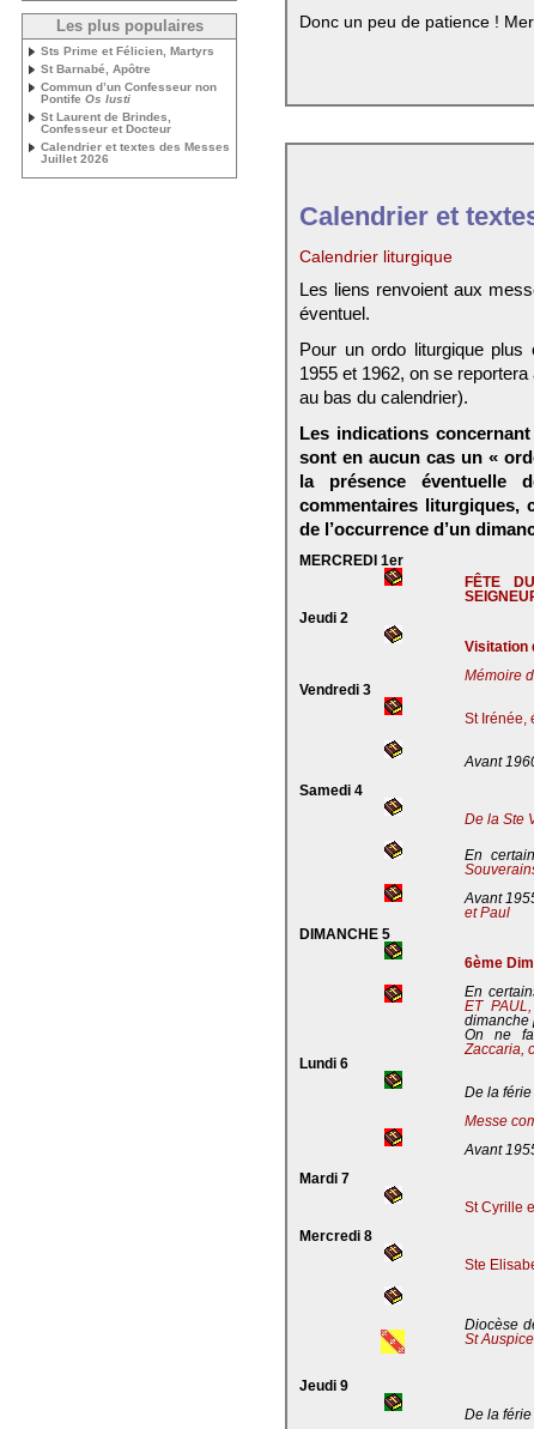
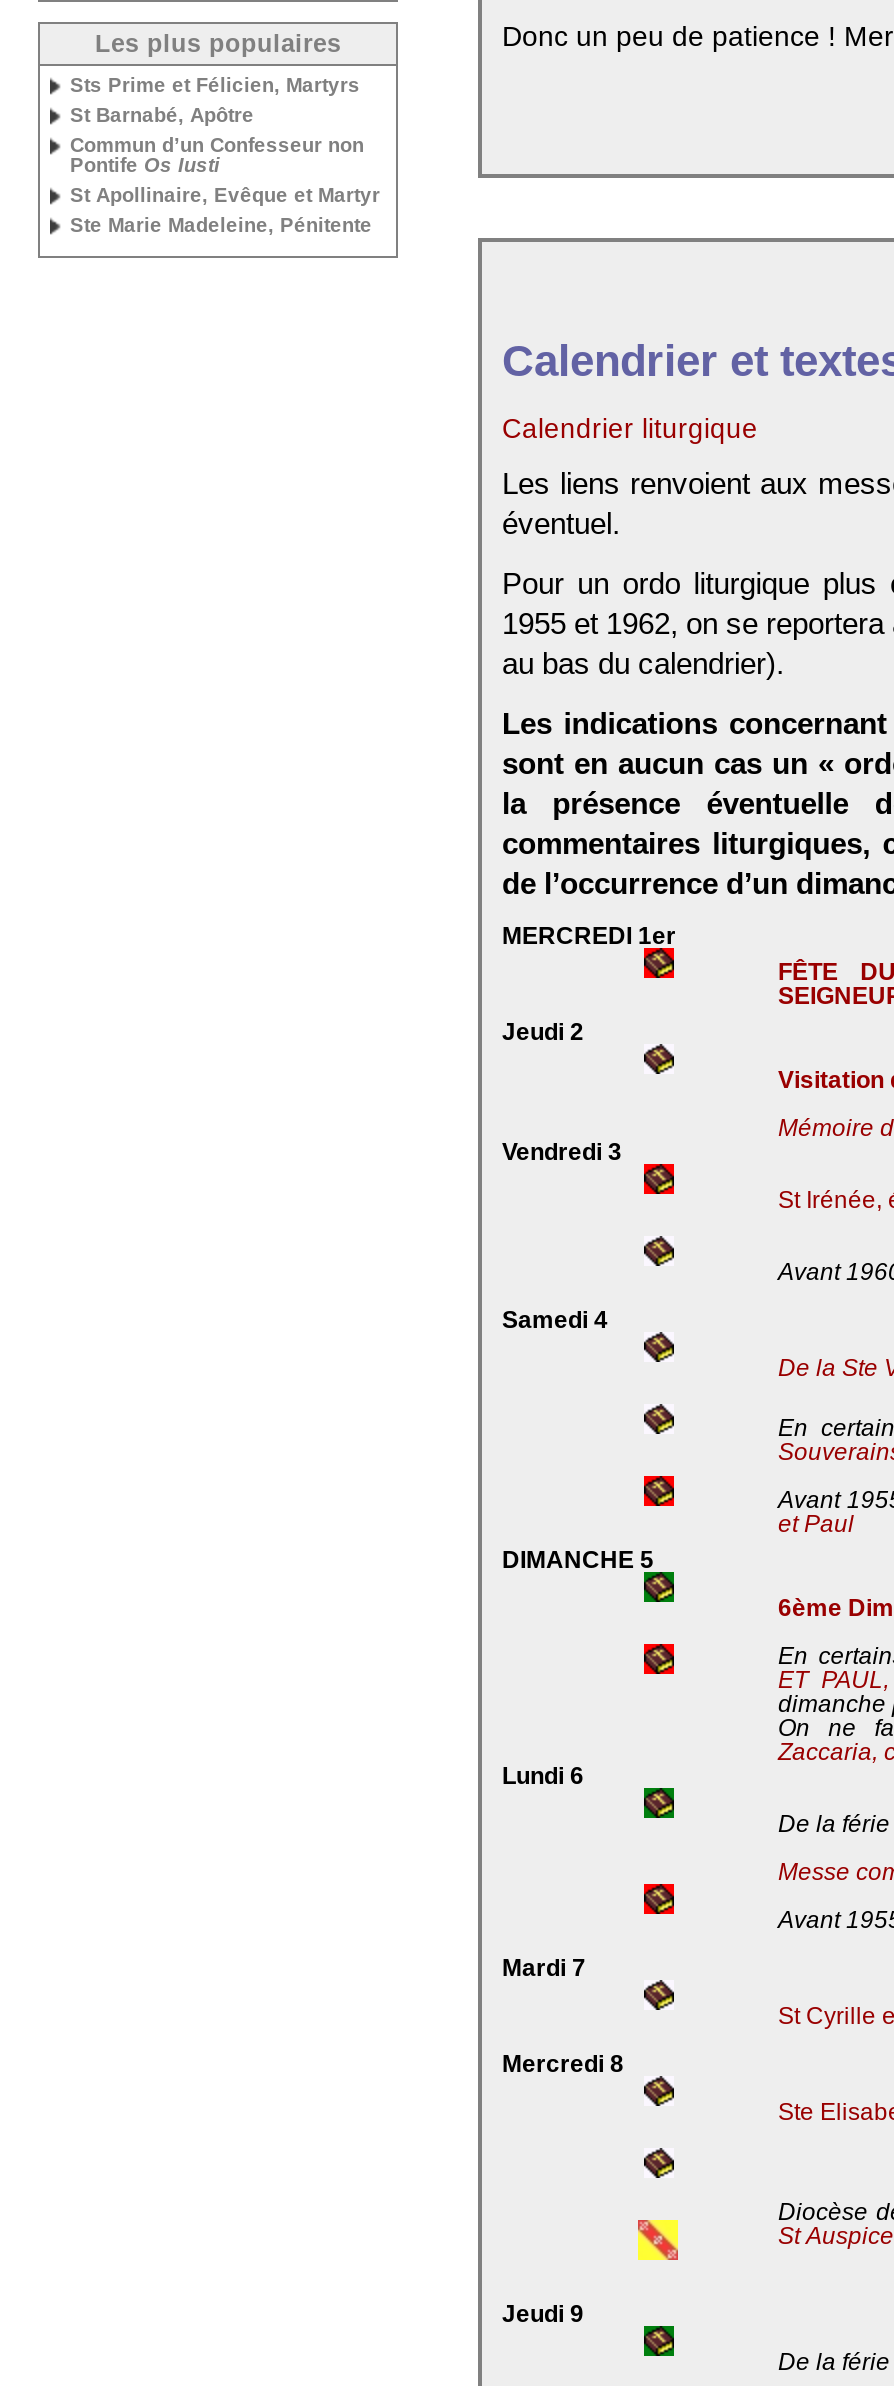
- St Laurent de Brindes,
- Confesseur et Docteur
- Calendrier et textes des Messes
- Juillet 2026
+ St Apollinaire, Evêque et Martyr
+ Ste Marie Madeleine, Pénitente
